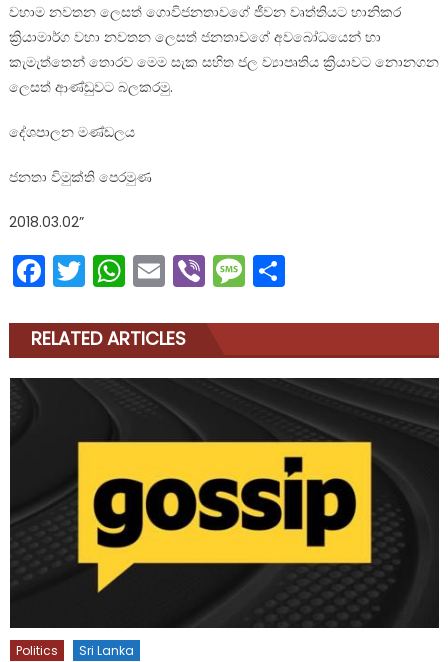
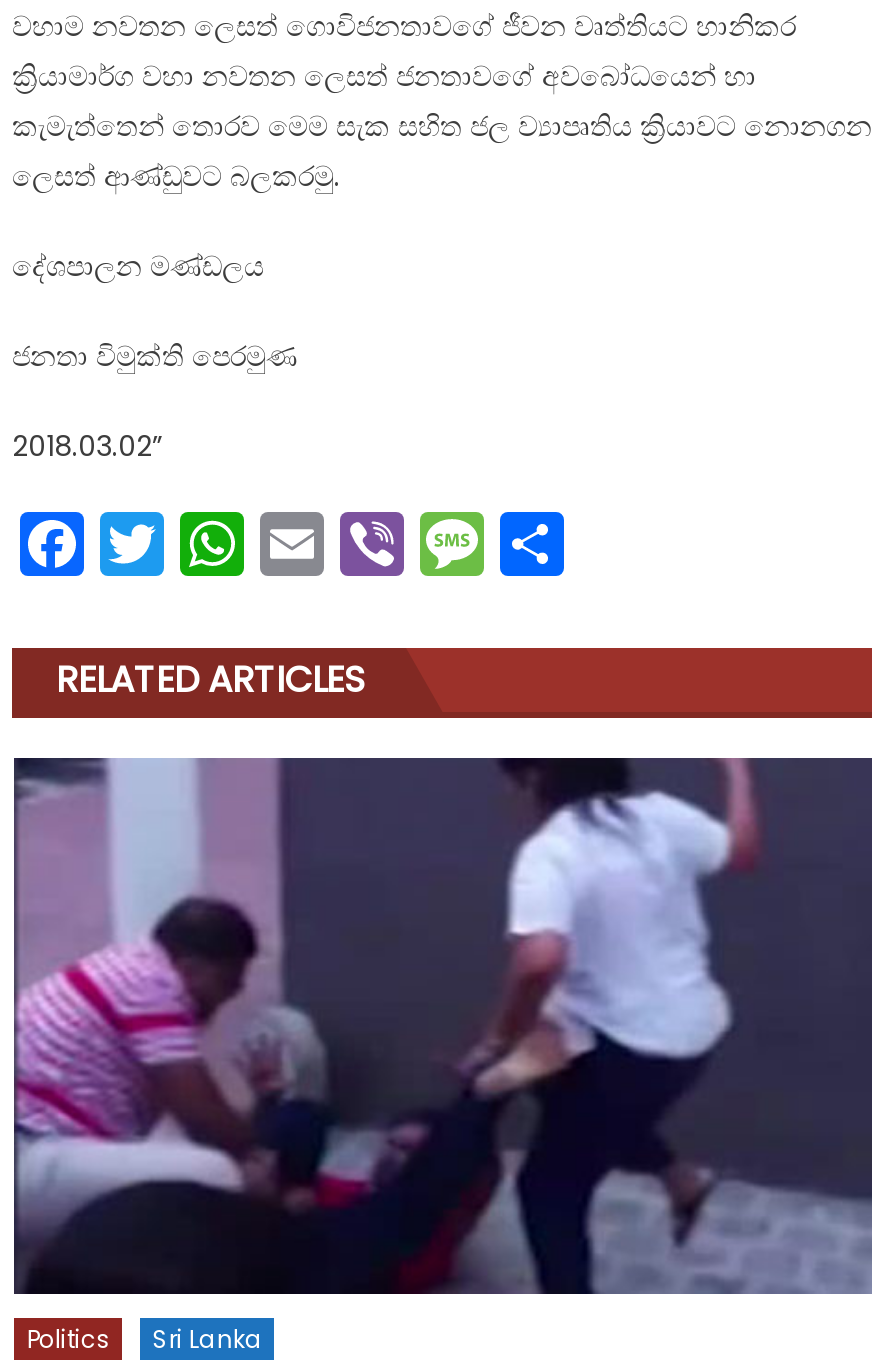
- [image]
+ [image]
